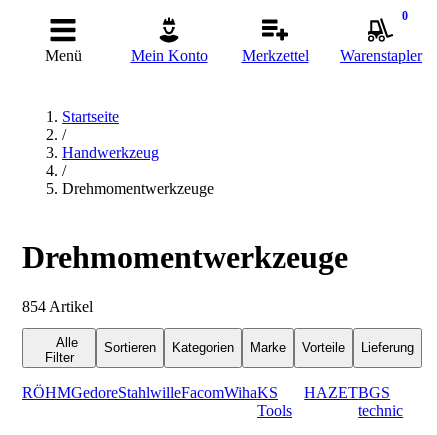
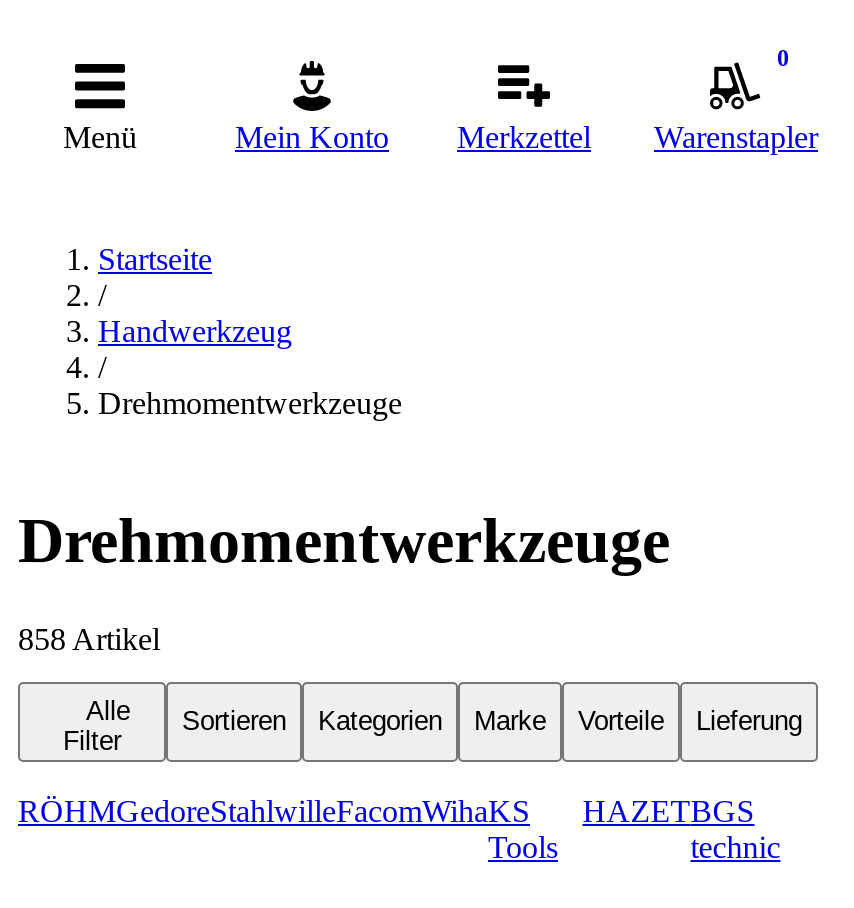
- 854 Artikel
+ 858 Artikel
